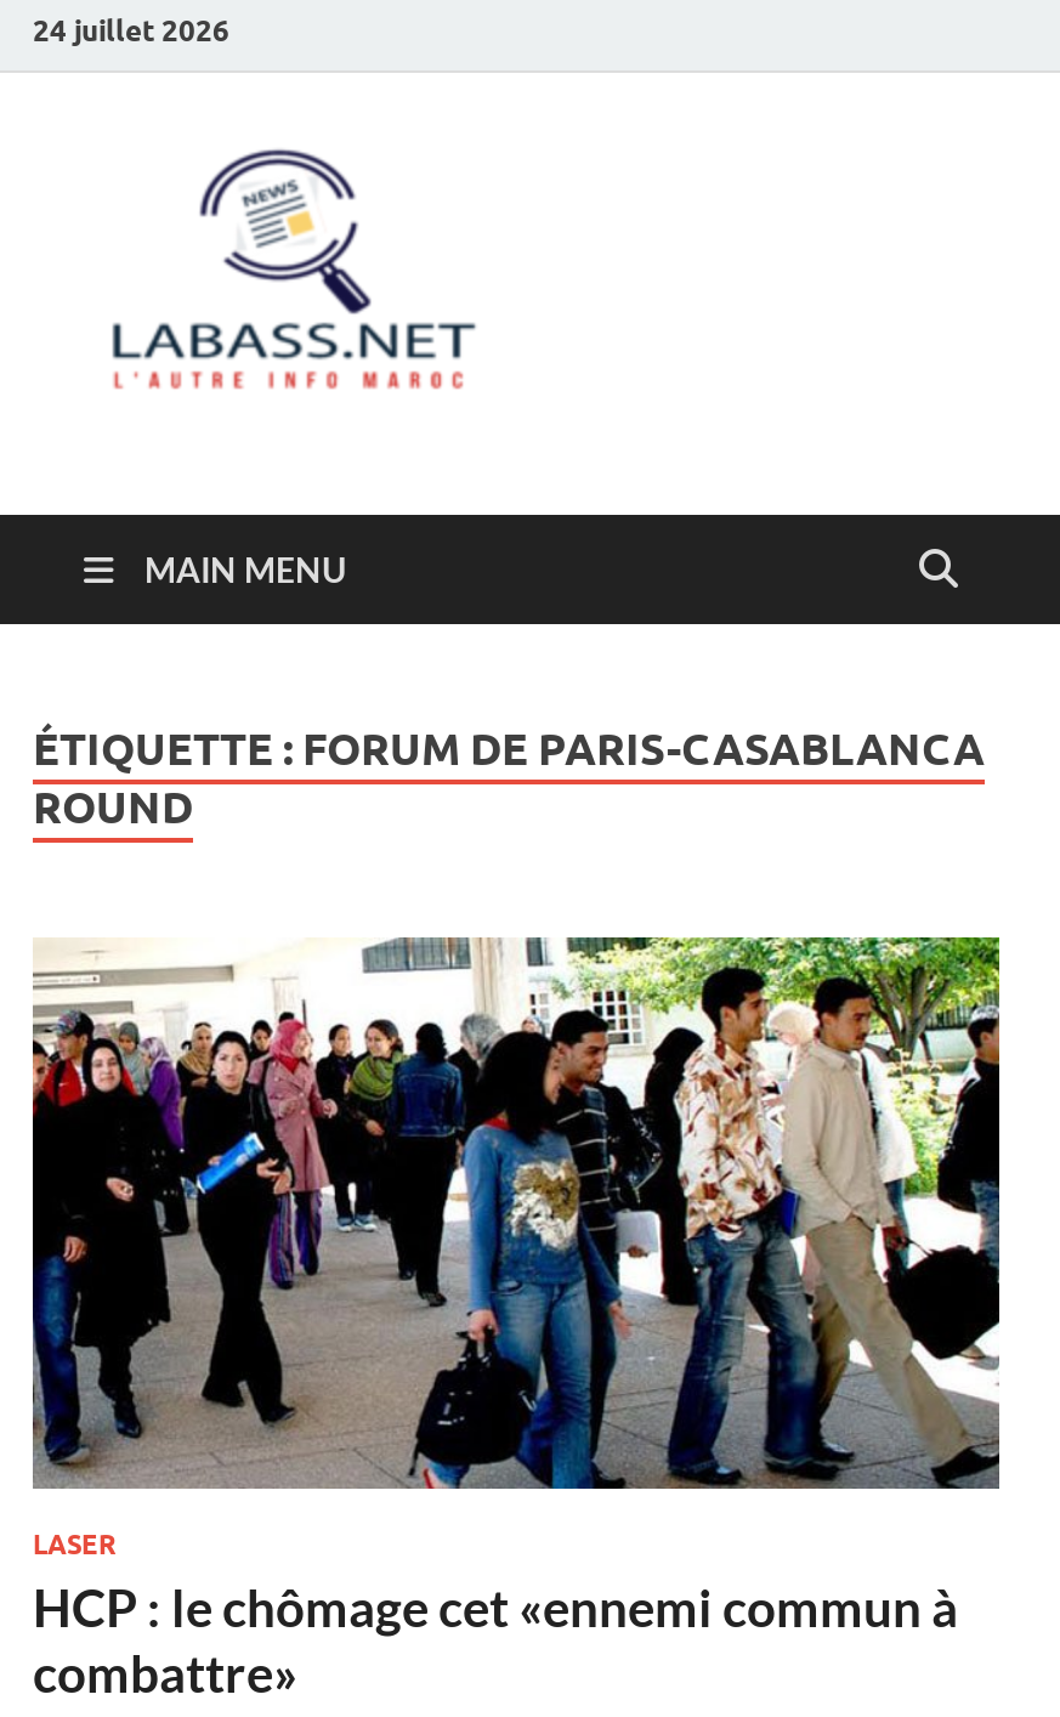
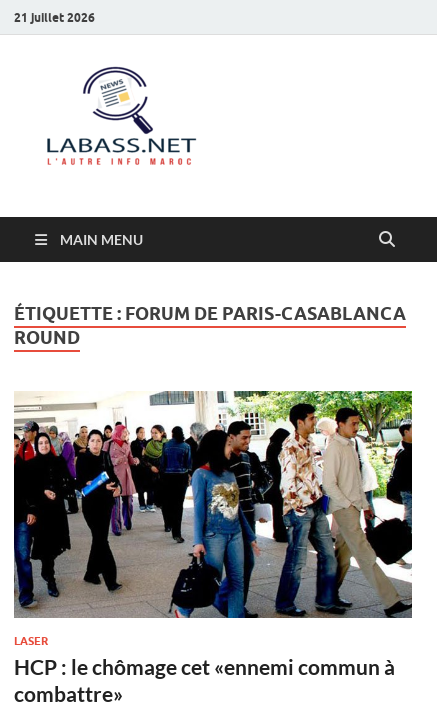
- 24 juillet 2026
+ 21 juillet 2026
